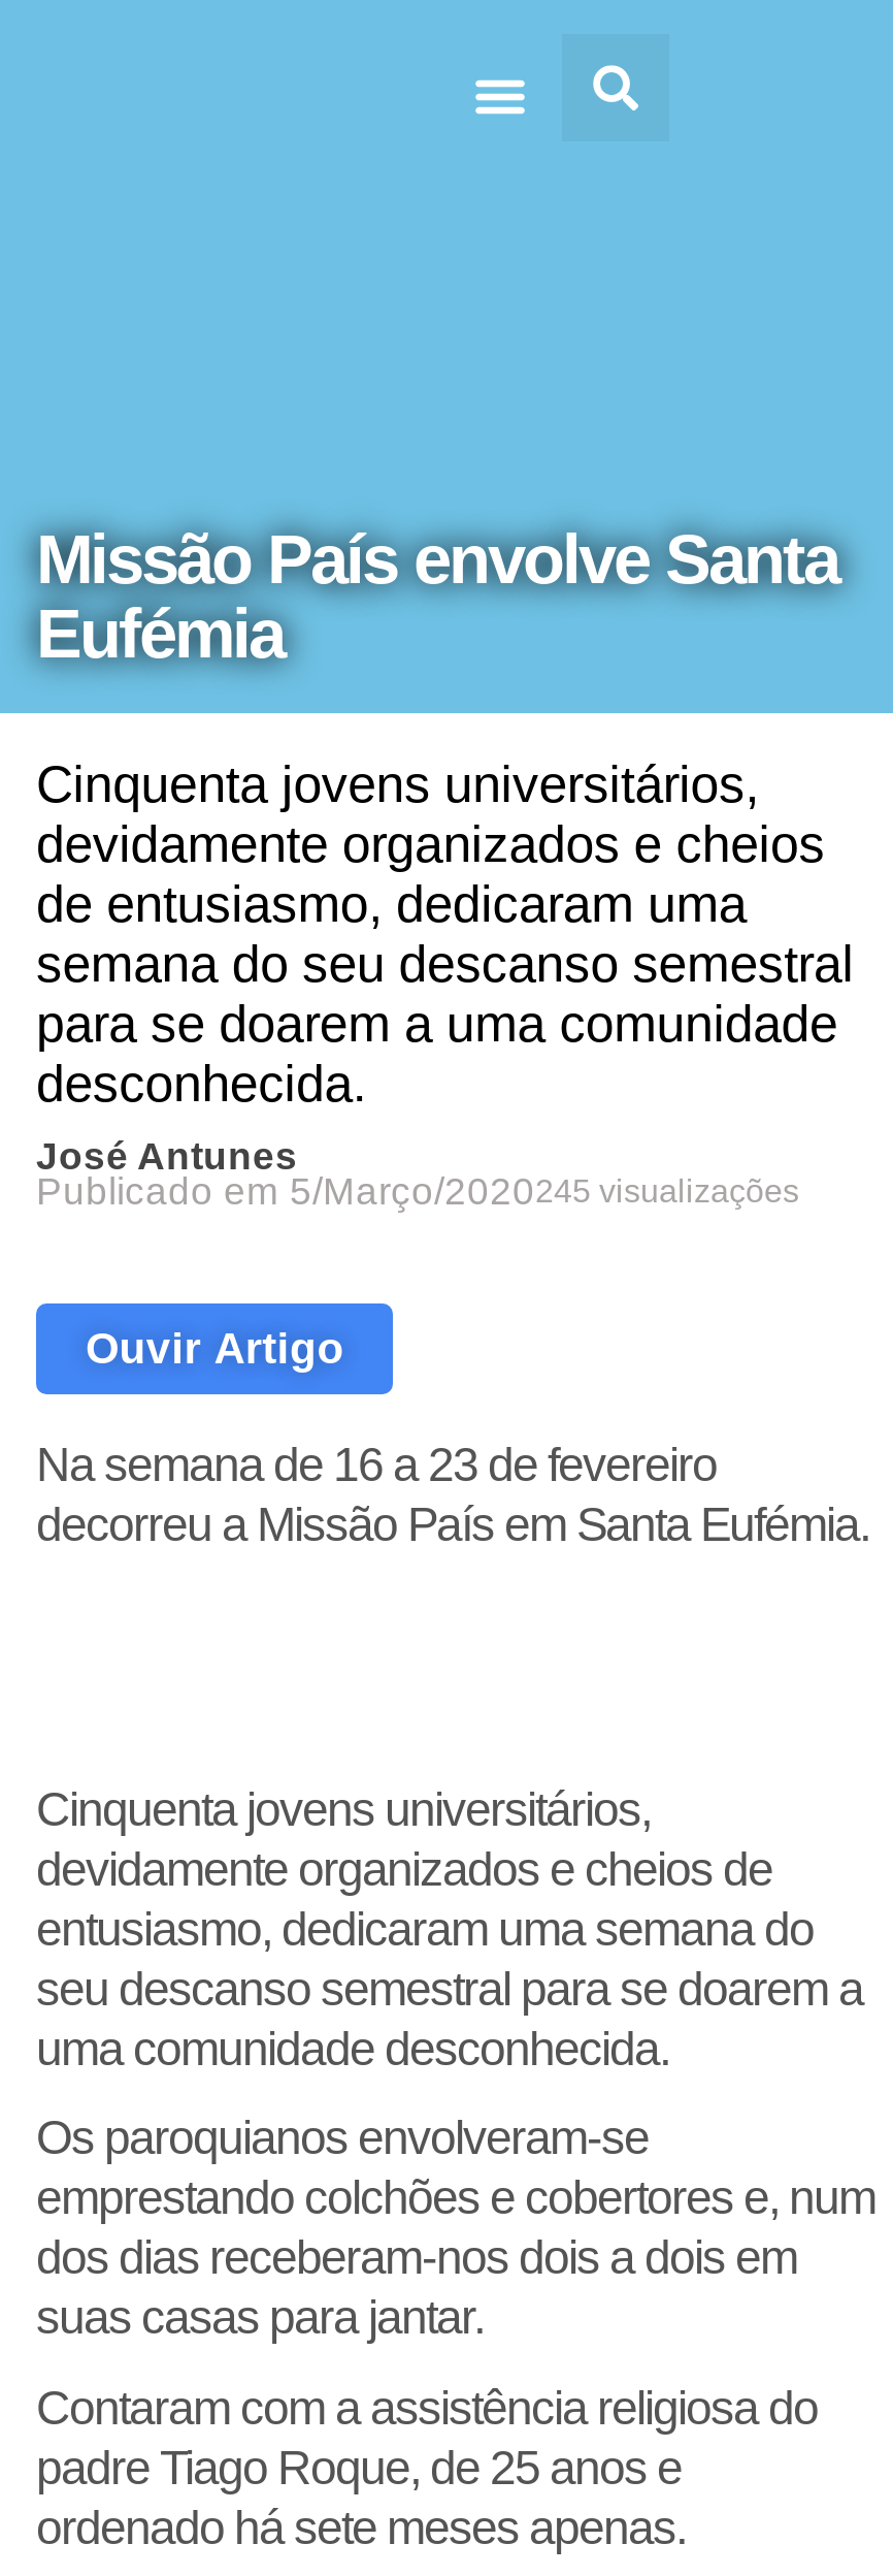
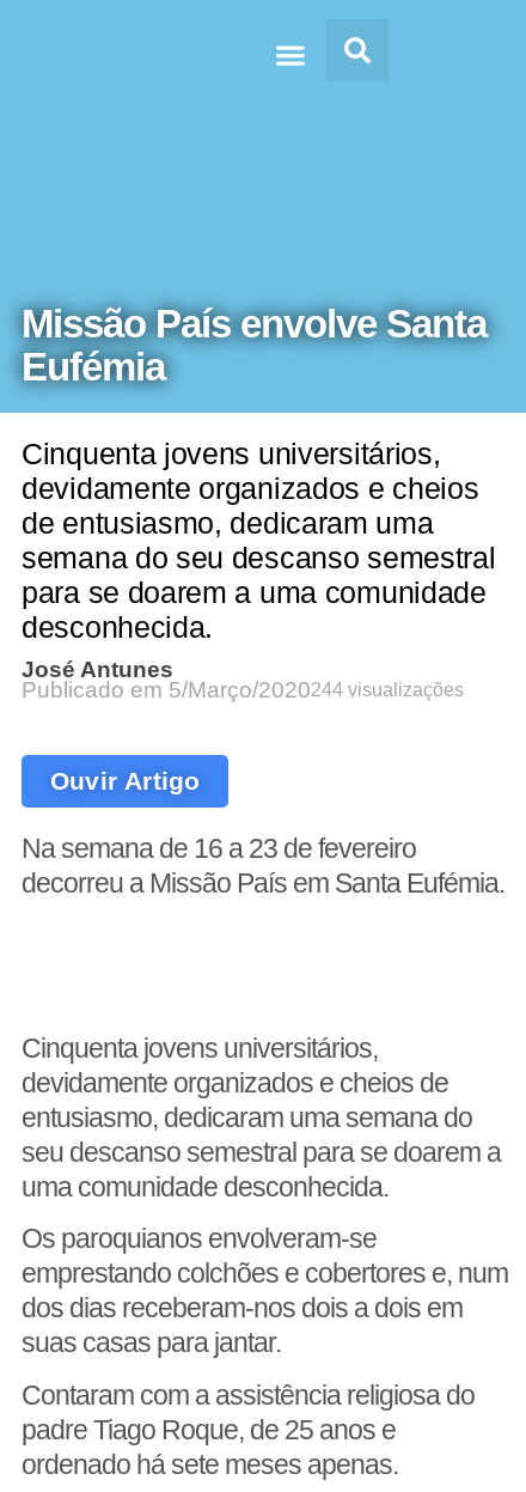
- Publicado em 5/Março/2020245 visualizações
+ Publicado em 5/Março/2020244 visualizações
